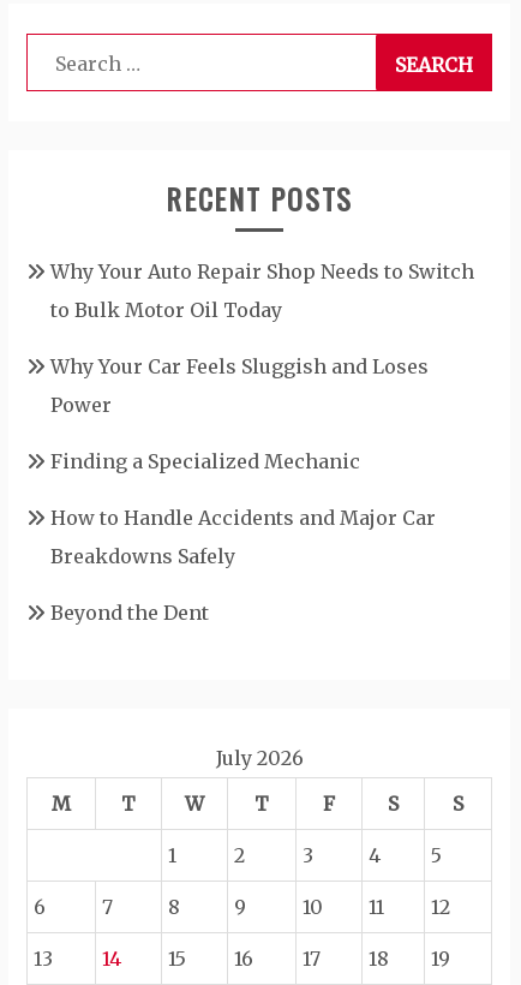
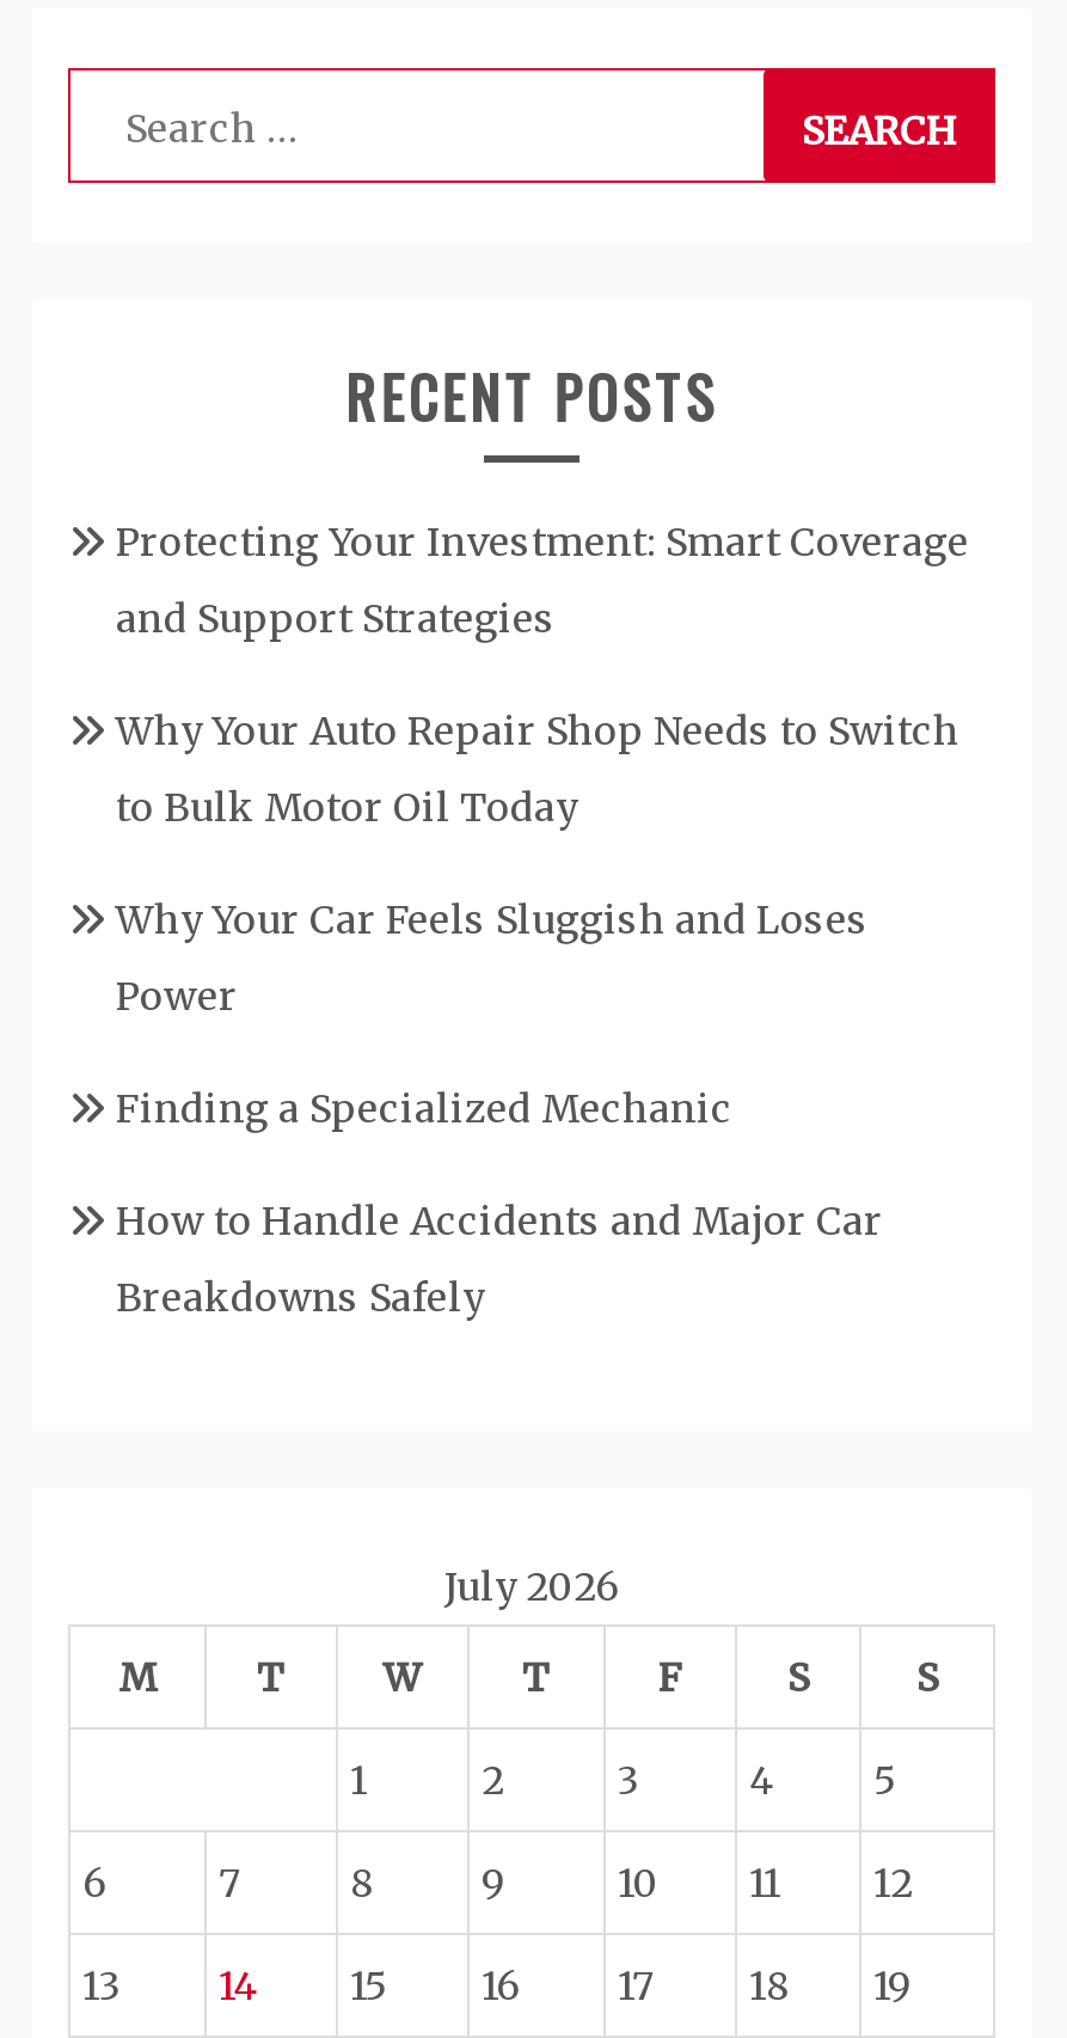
+ Protecting Your Investment: Smart Coverage
+ and Support Strategies

moved down: Why Your Auto Repair Shop Needs to Switch | to Bulk Motor Oil Today | Why Your Car Feels Sluggish and Loses | Power | Finding a Specialized Mechanic | How to Handle Accidents and Major Car | Breakdowns Safely

- Beyond the Dent
